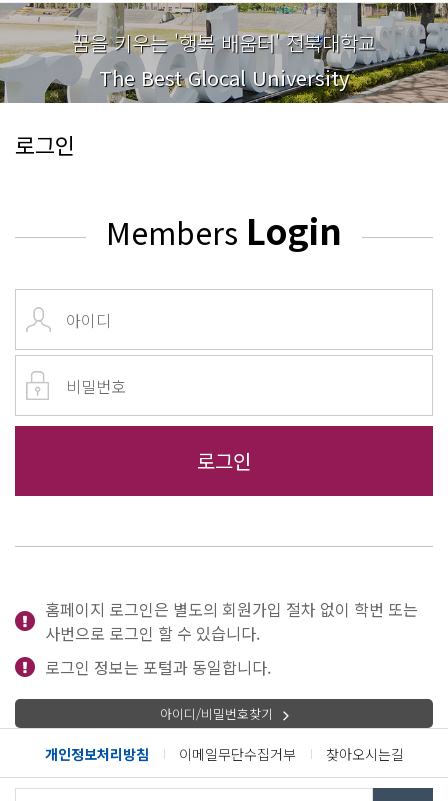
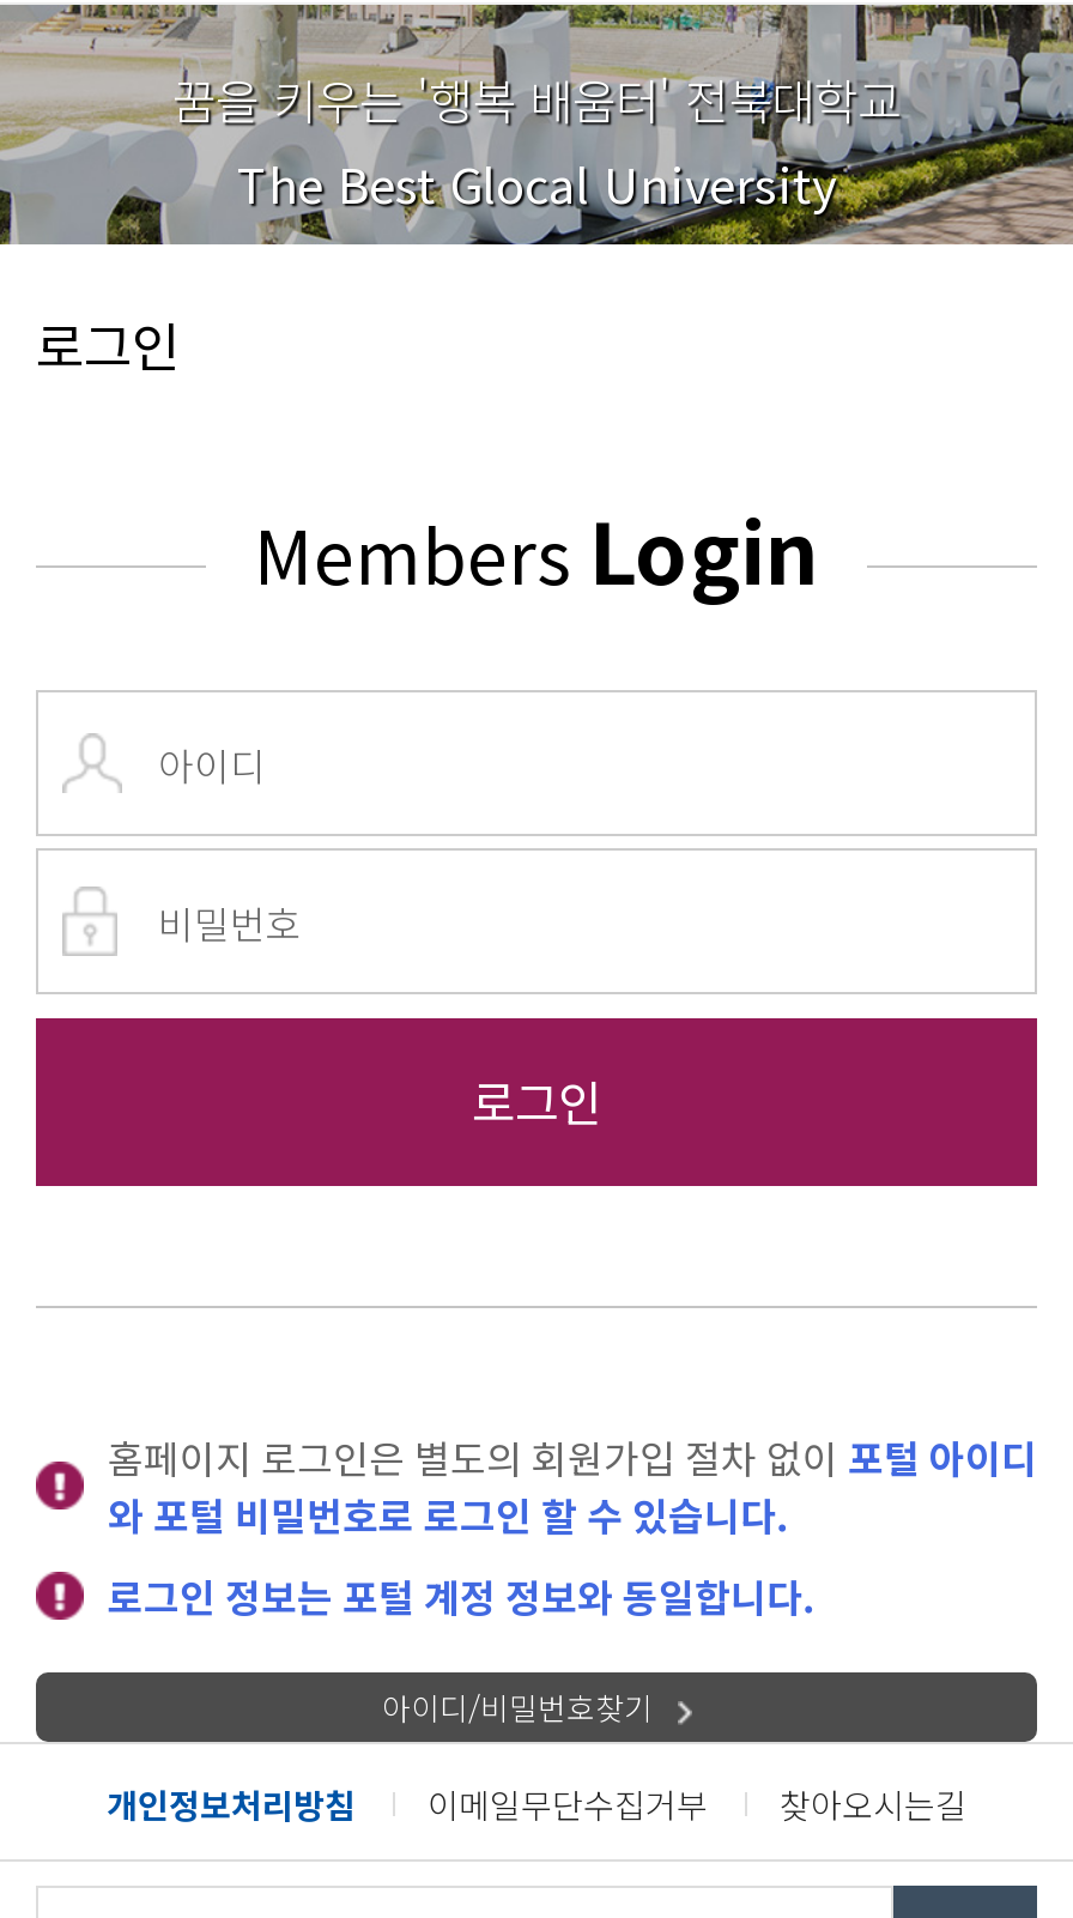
- 홈페이지 로그인은 별도의 회원가입 절차 없이 학번 또는
- 사번으로 로그인 할 수 있습니다.
- 로그인 정보는 포털과 동일합니다.
+ 홈페이지 로그인은 별도의 회원가입 절차 없이 포털 아이디
+ 와 포털 비밀번호로 로그인 할 수 있습니다.
+ 로그인 정보는 포털 계정 정보와 동일합니다.
